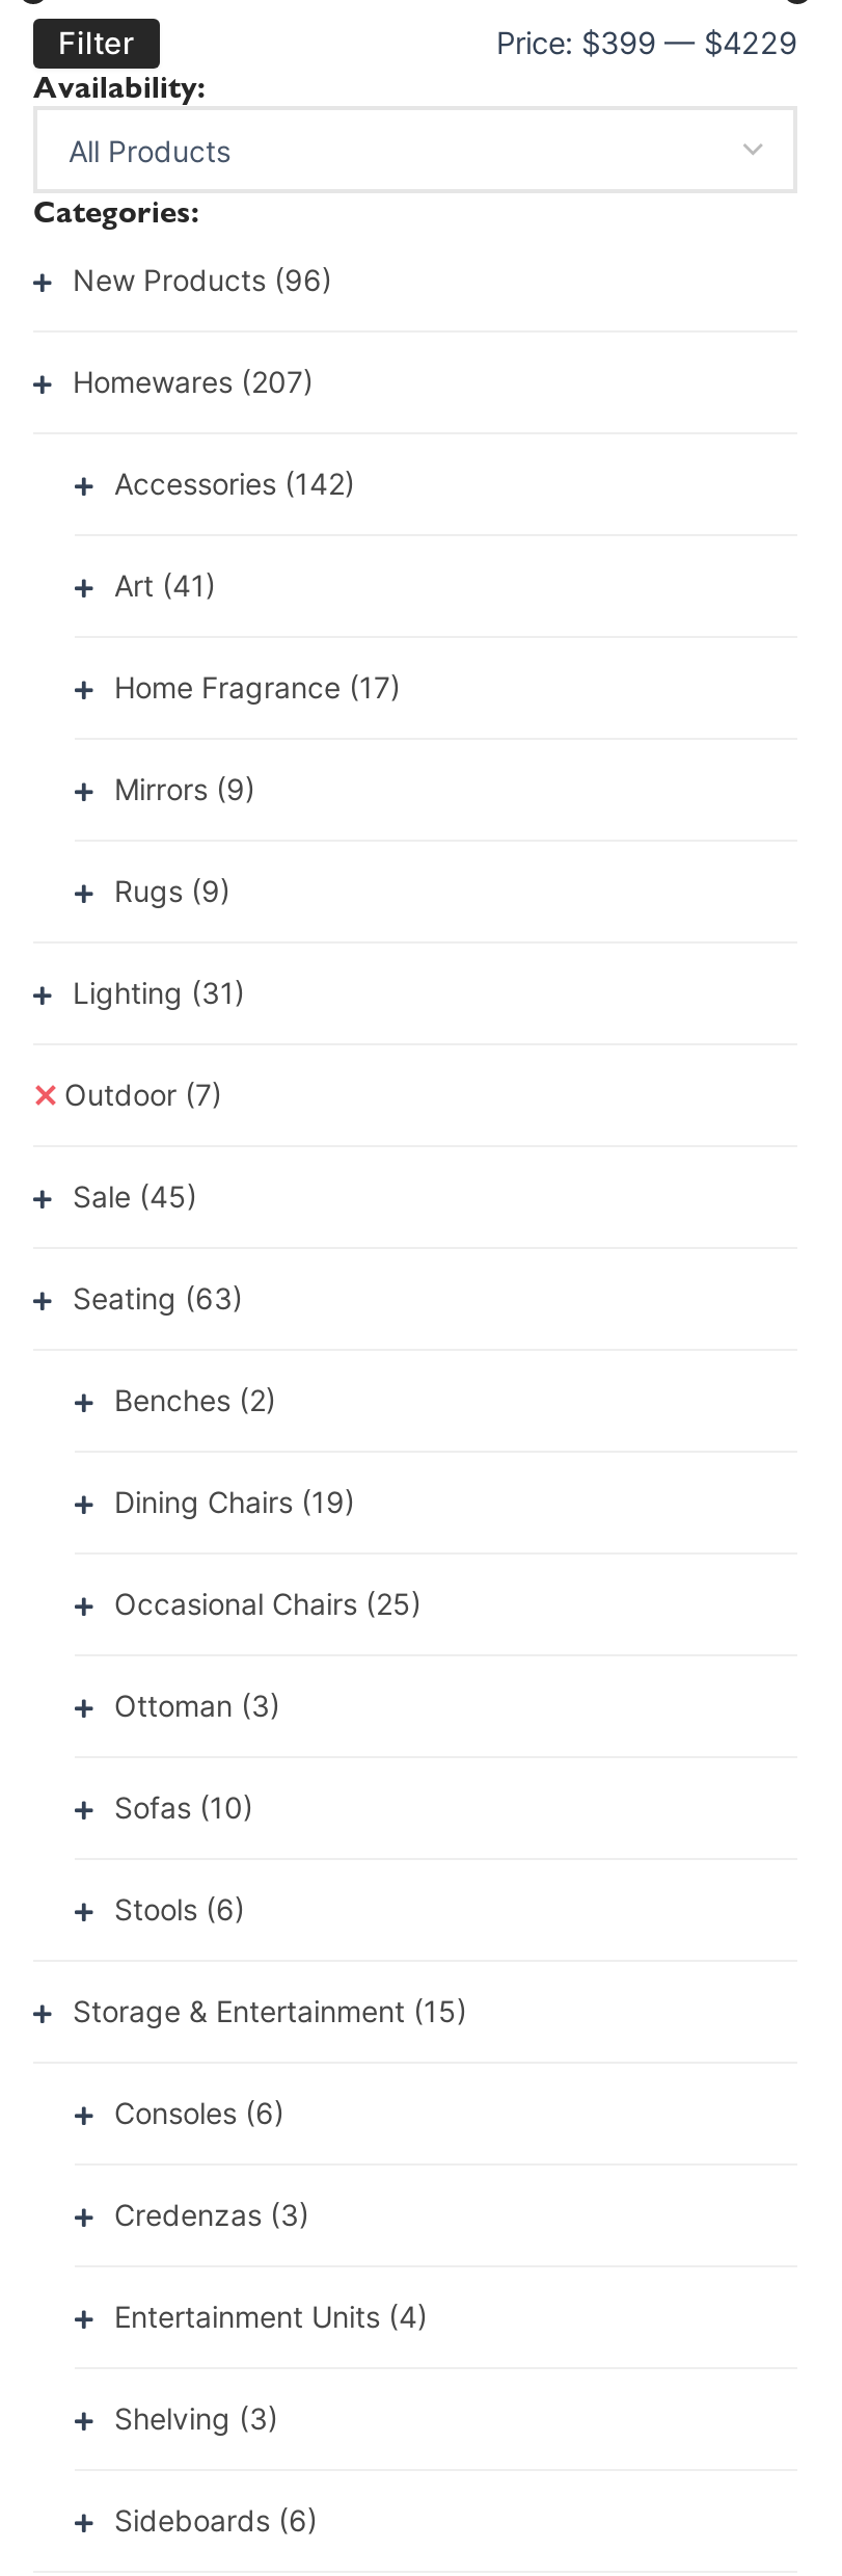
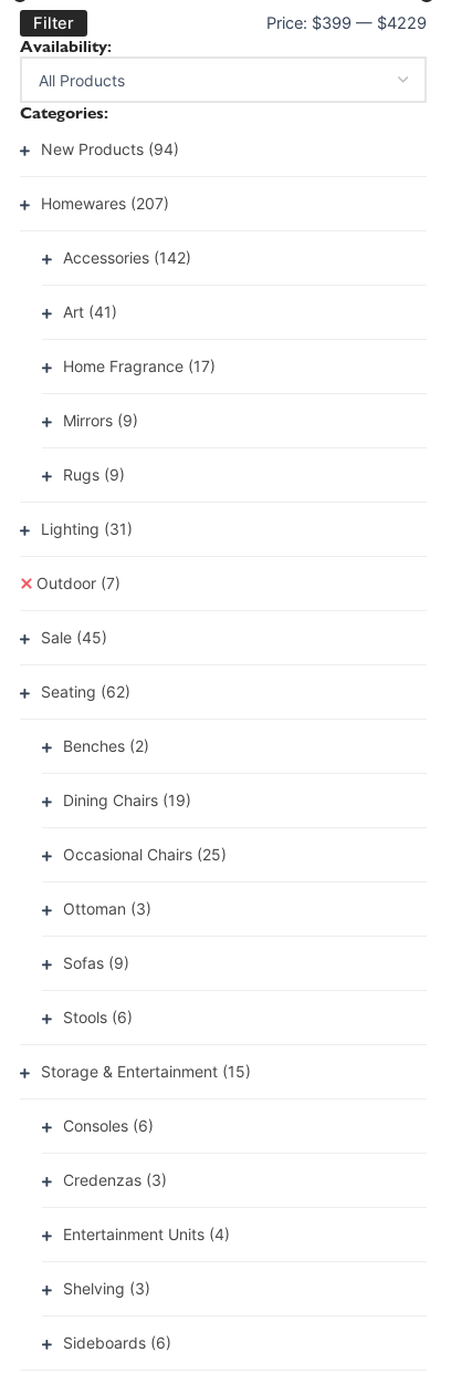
- New Products (96)
+ New Products (94)

- Seating (63)
+ Seating (62)

- Sofas (10)
+ Sofas (9)
